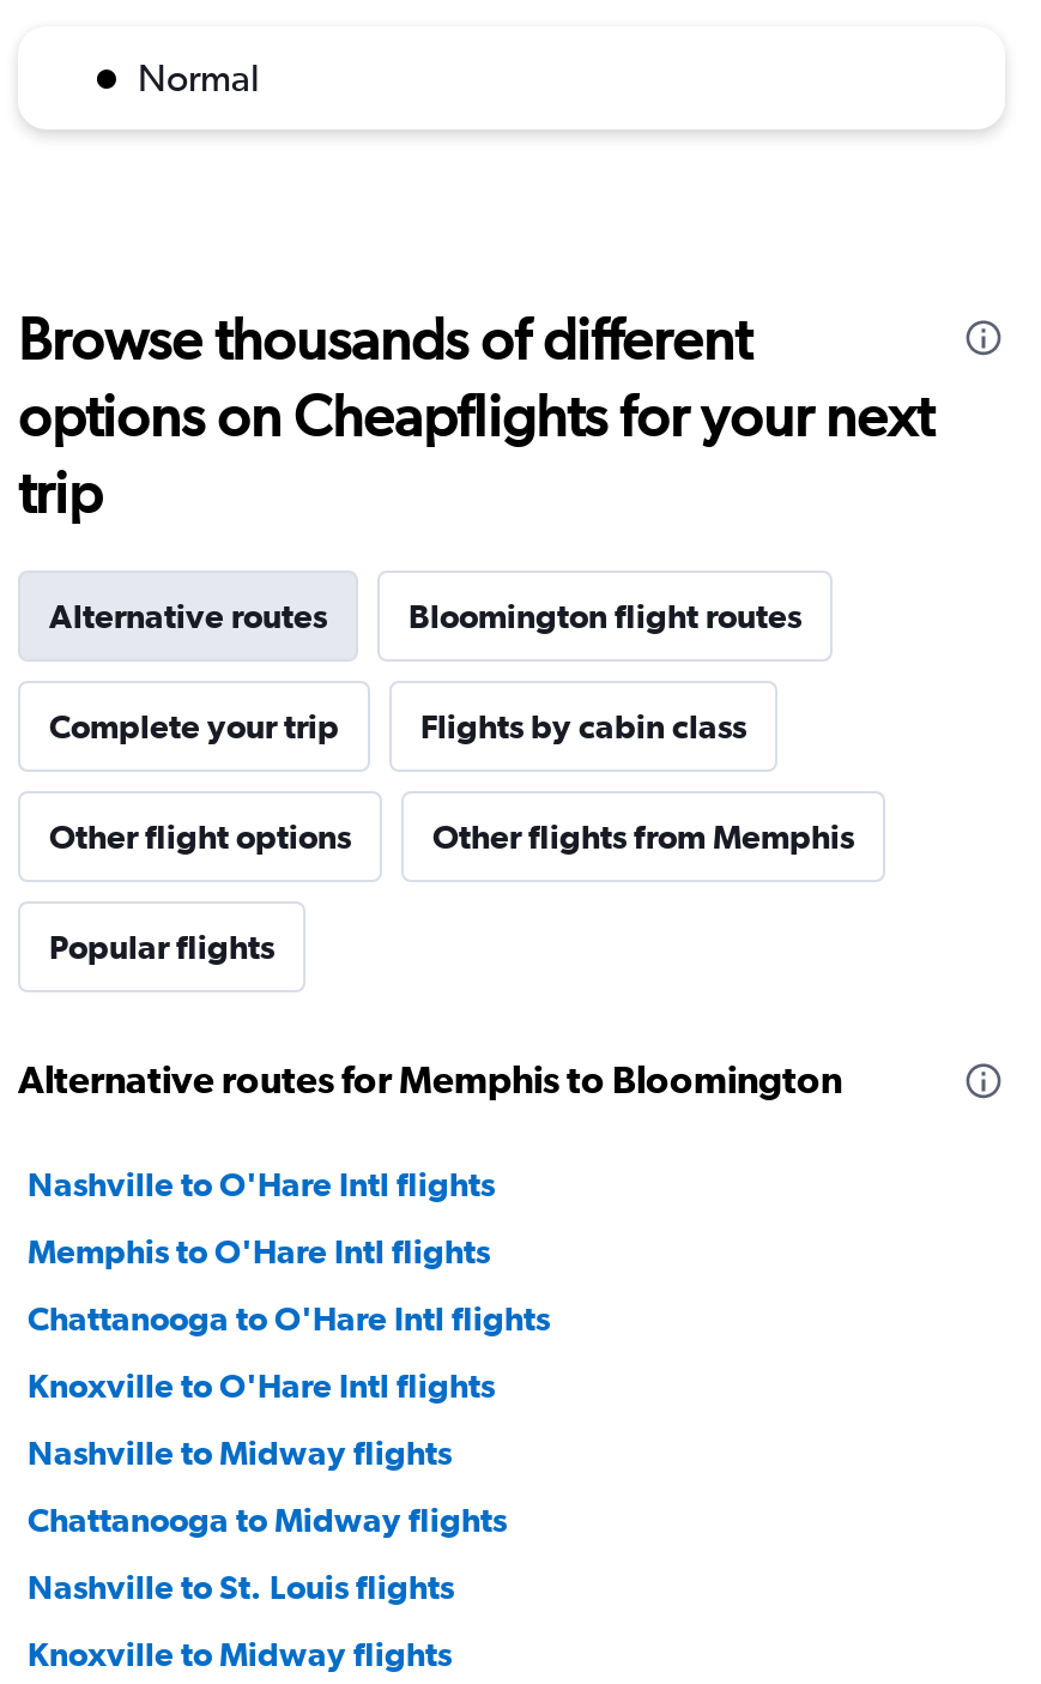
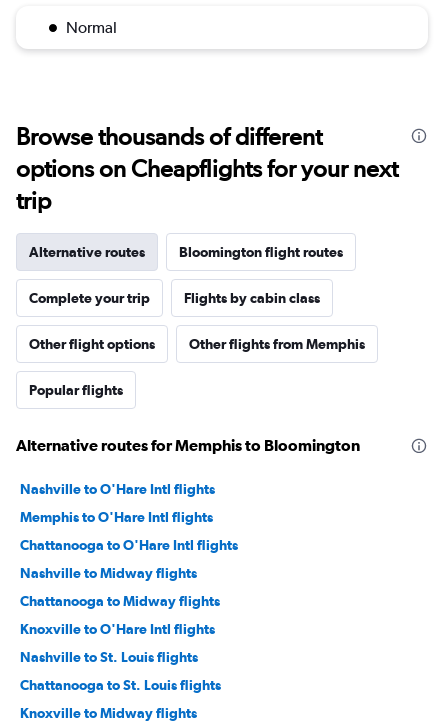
moved down: Knoxville to O'Hare Intl flights

moved up: Nashville to Midway flights | Chattanooga to Midway flights

+ Chattanooga to St. Louis flights
